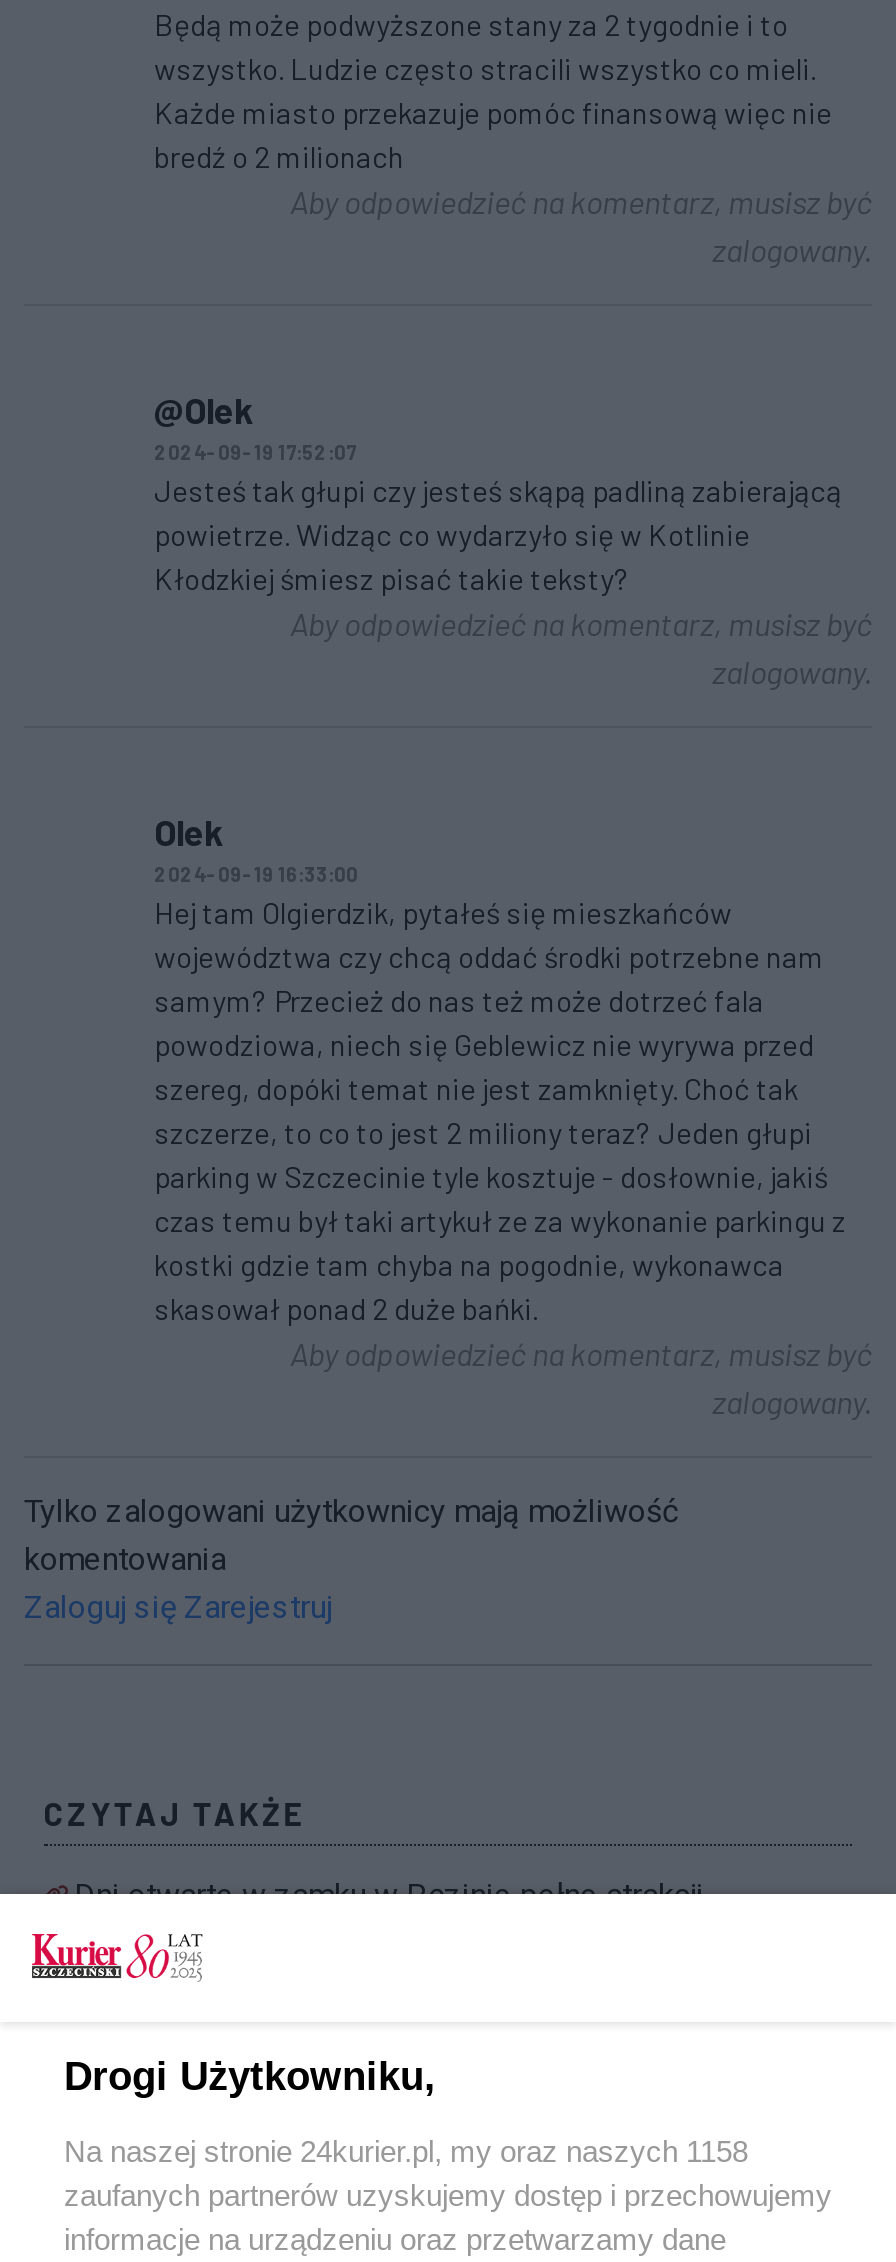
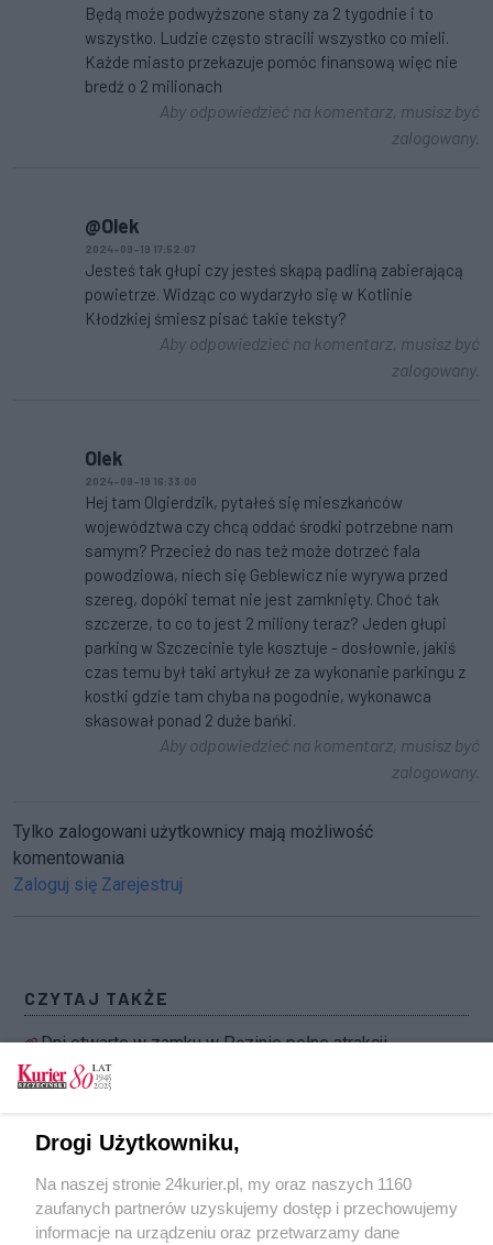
- Na naszej stronie 24kurier.pl, my oraz naszych 1158
+ Na naszej stronie 24kurier.pl, my oraz naszych 1160
